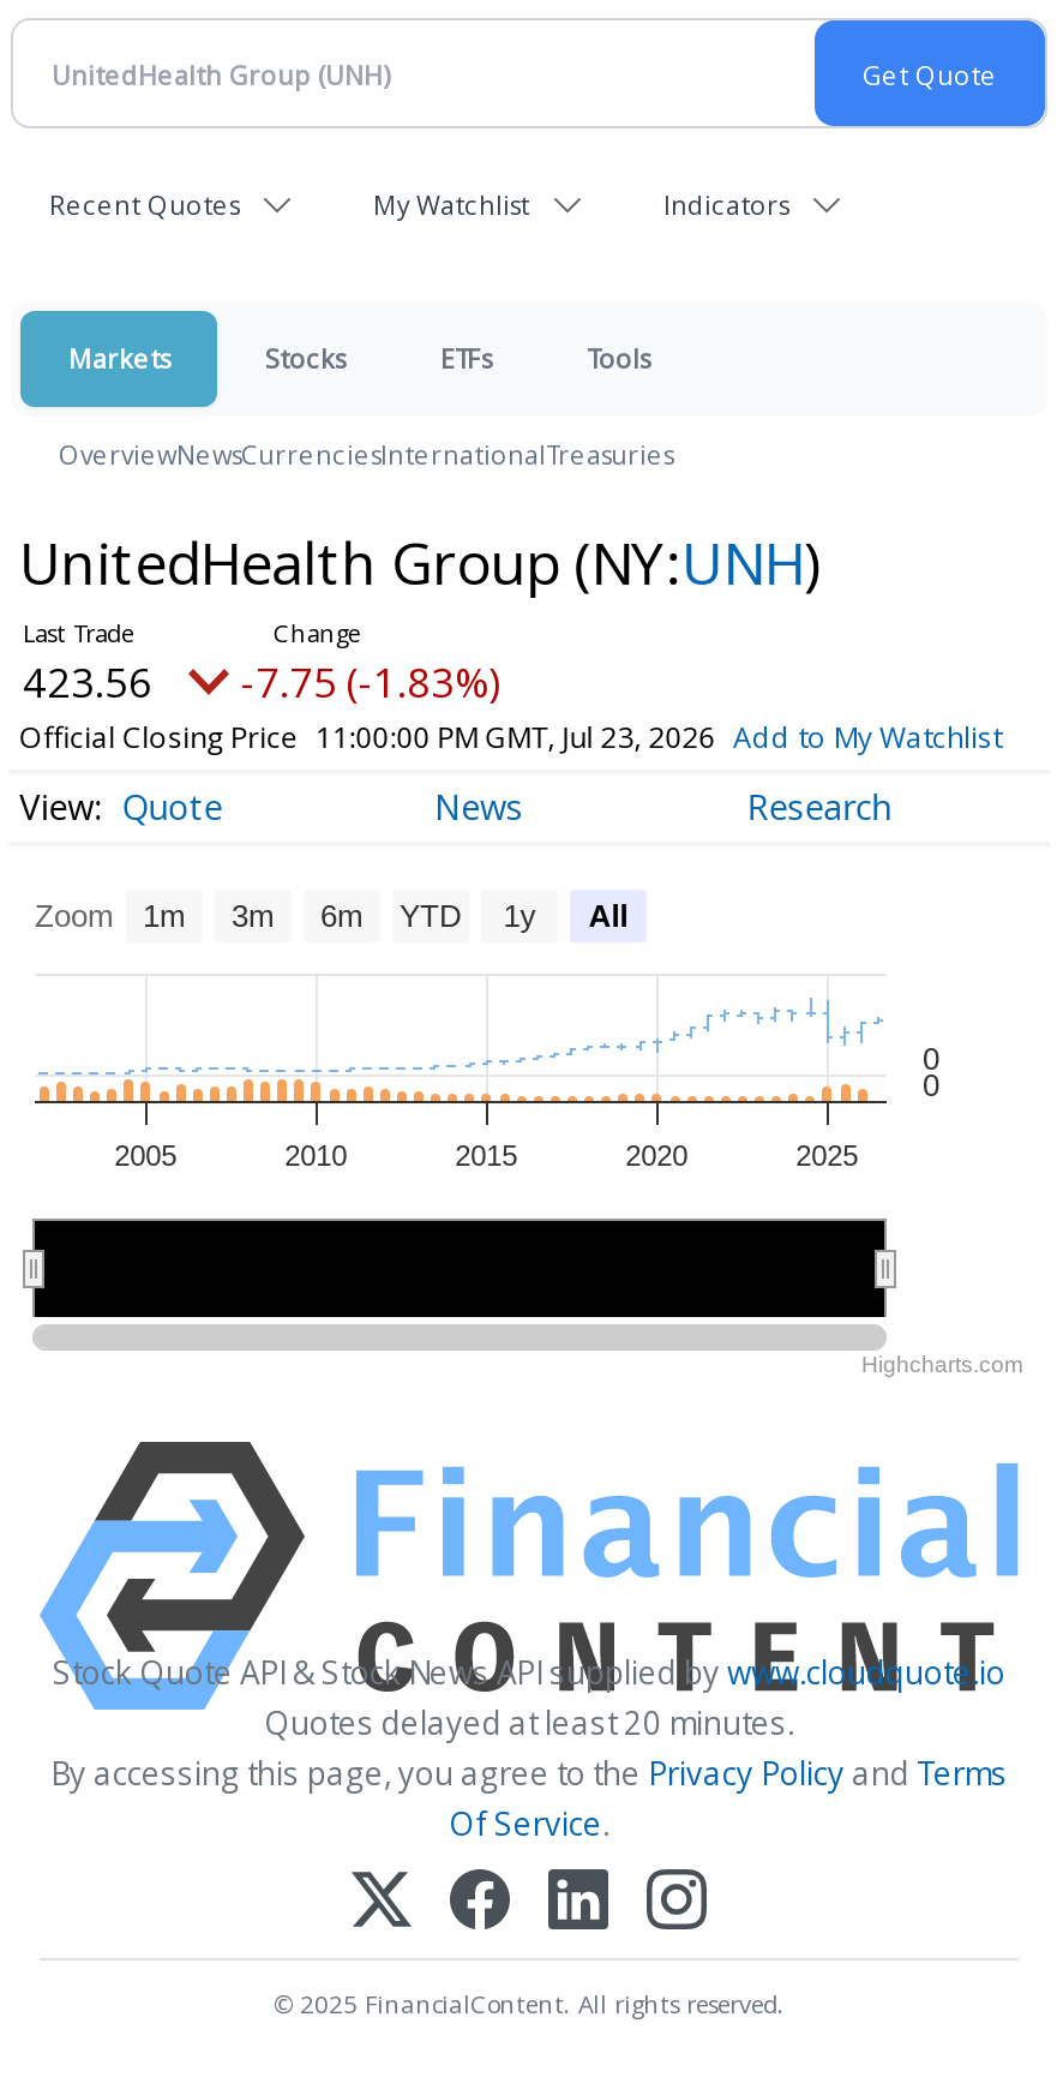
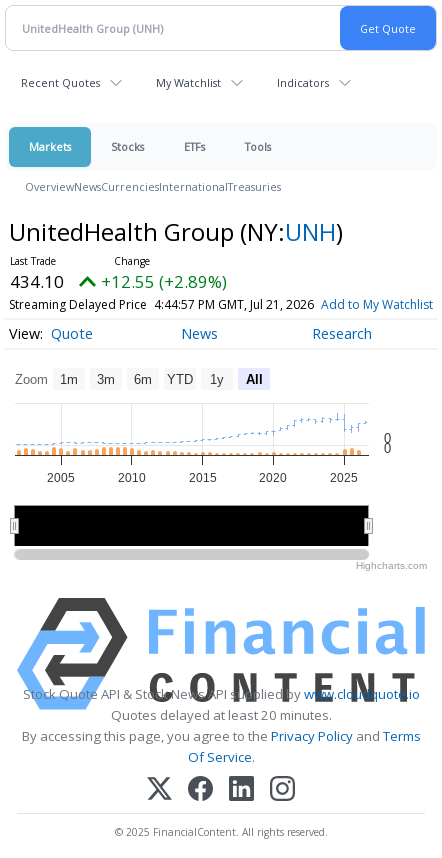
- 423.56
+ 434.10

- -7.75 (-1.83%)
+ +12.55 (+2.89%)

- Official Closing Price 11:00:00 PM GMT, Jul 23, 2026 Add to My Watchlist
+ Streaming Delayed Price 4:44:57 PM GMT, Jul 21, 2026 Add to My Watchlist
